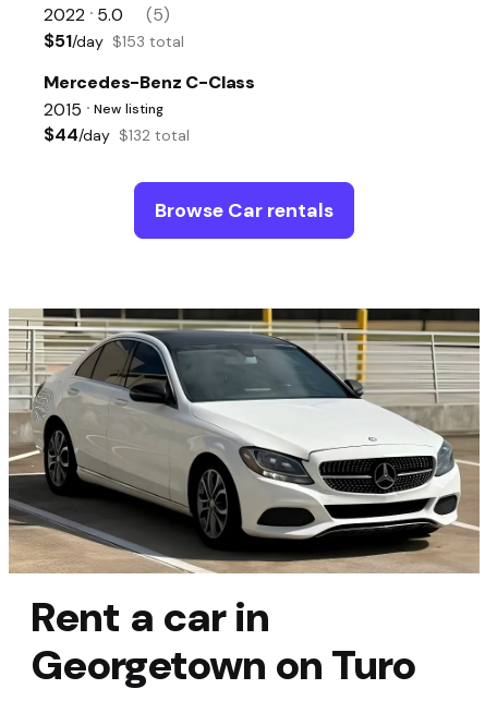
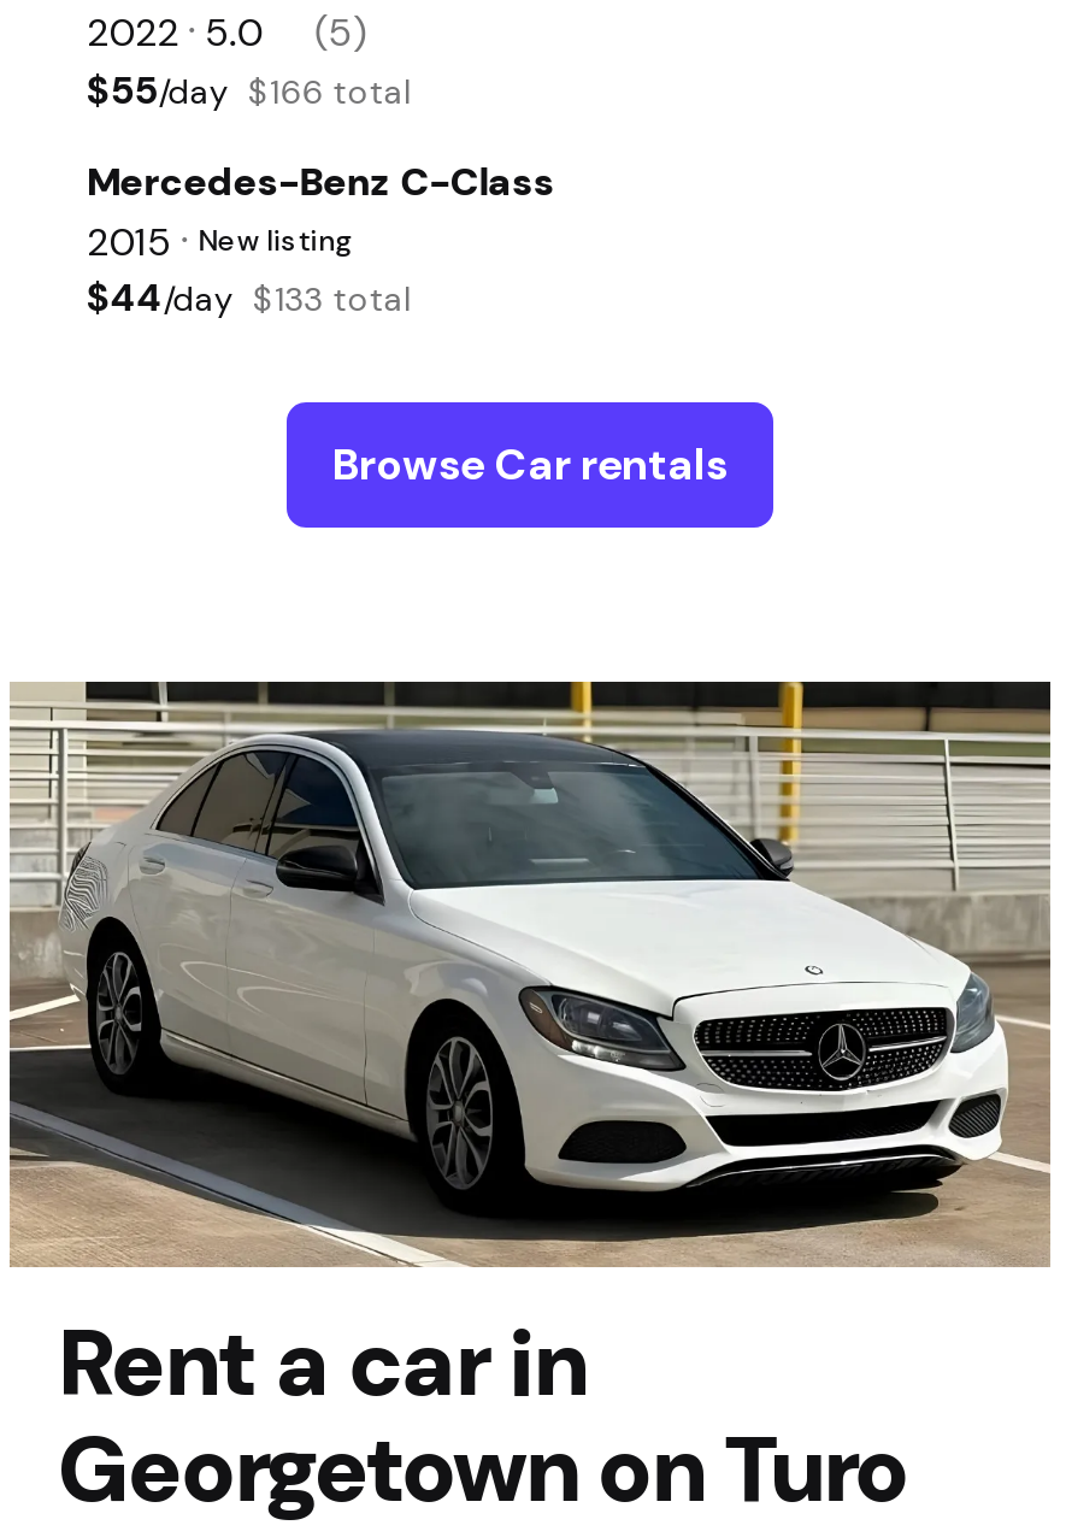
- $51/day $153 total
+ $55/day $166 total

- $44/day $132 total
+ $44/day $133 total
